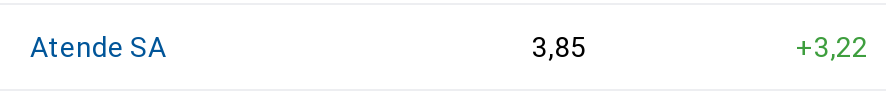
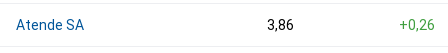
- 3,85
+ 3,86

- +3,22
+ +0,26
